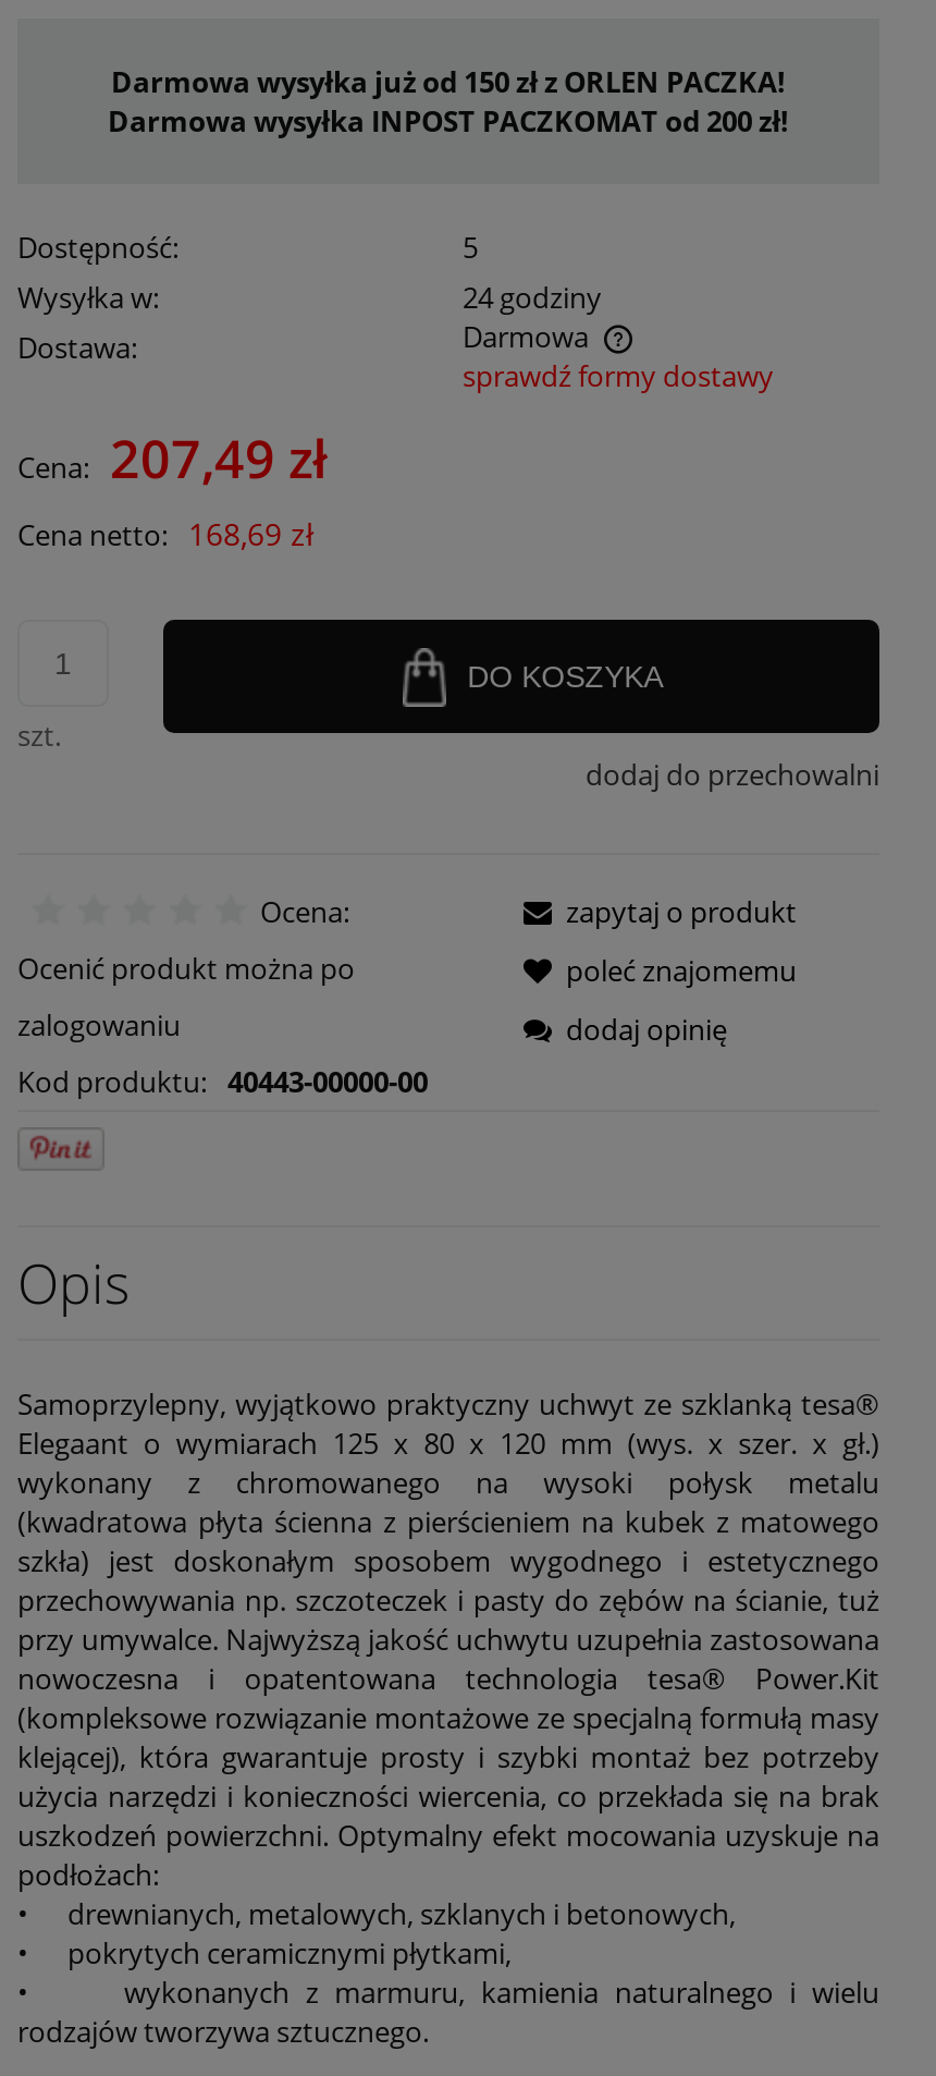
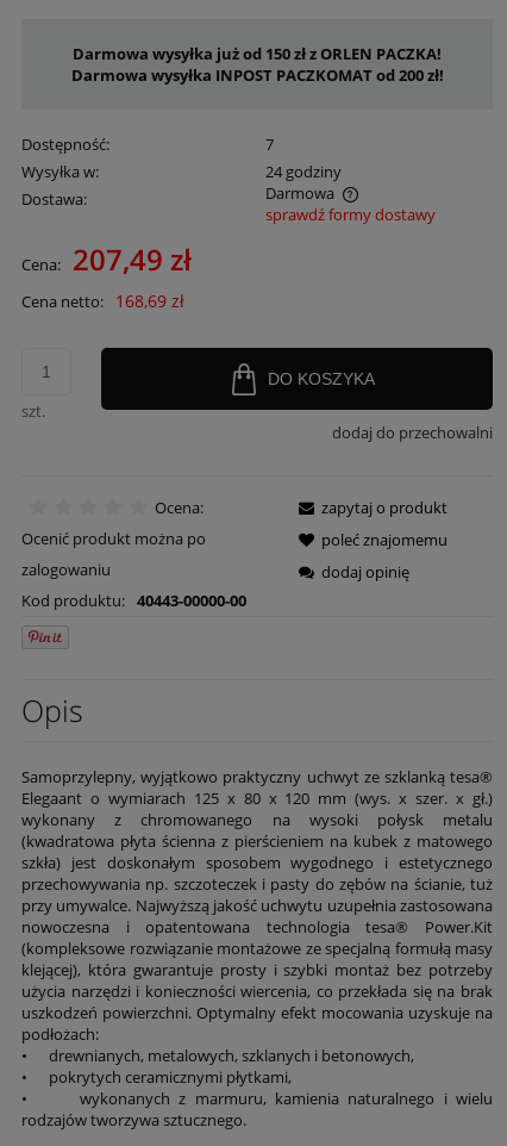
- 5
+ 7
